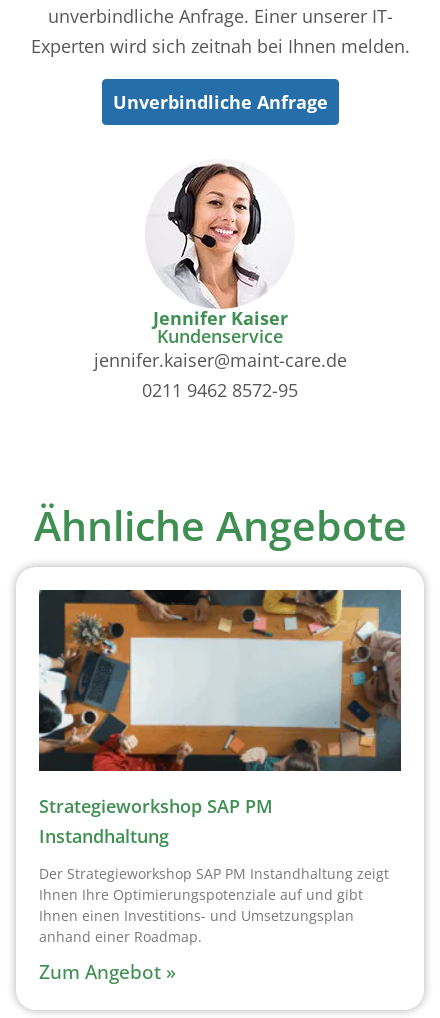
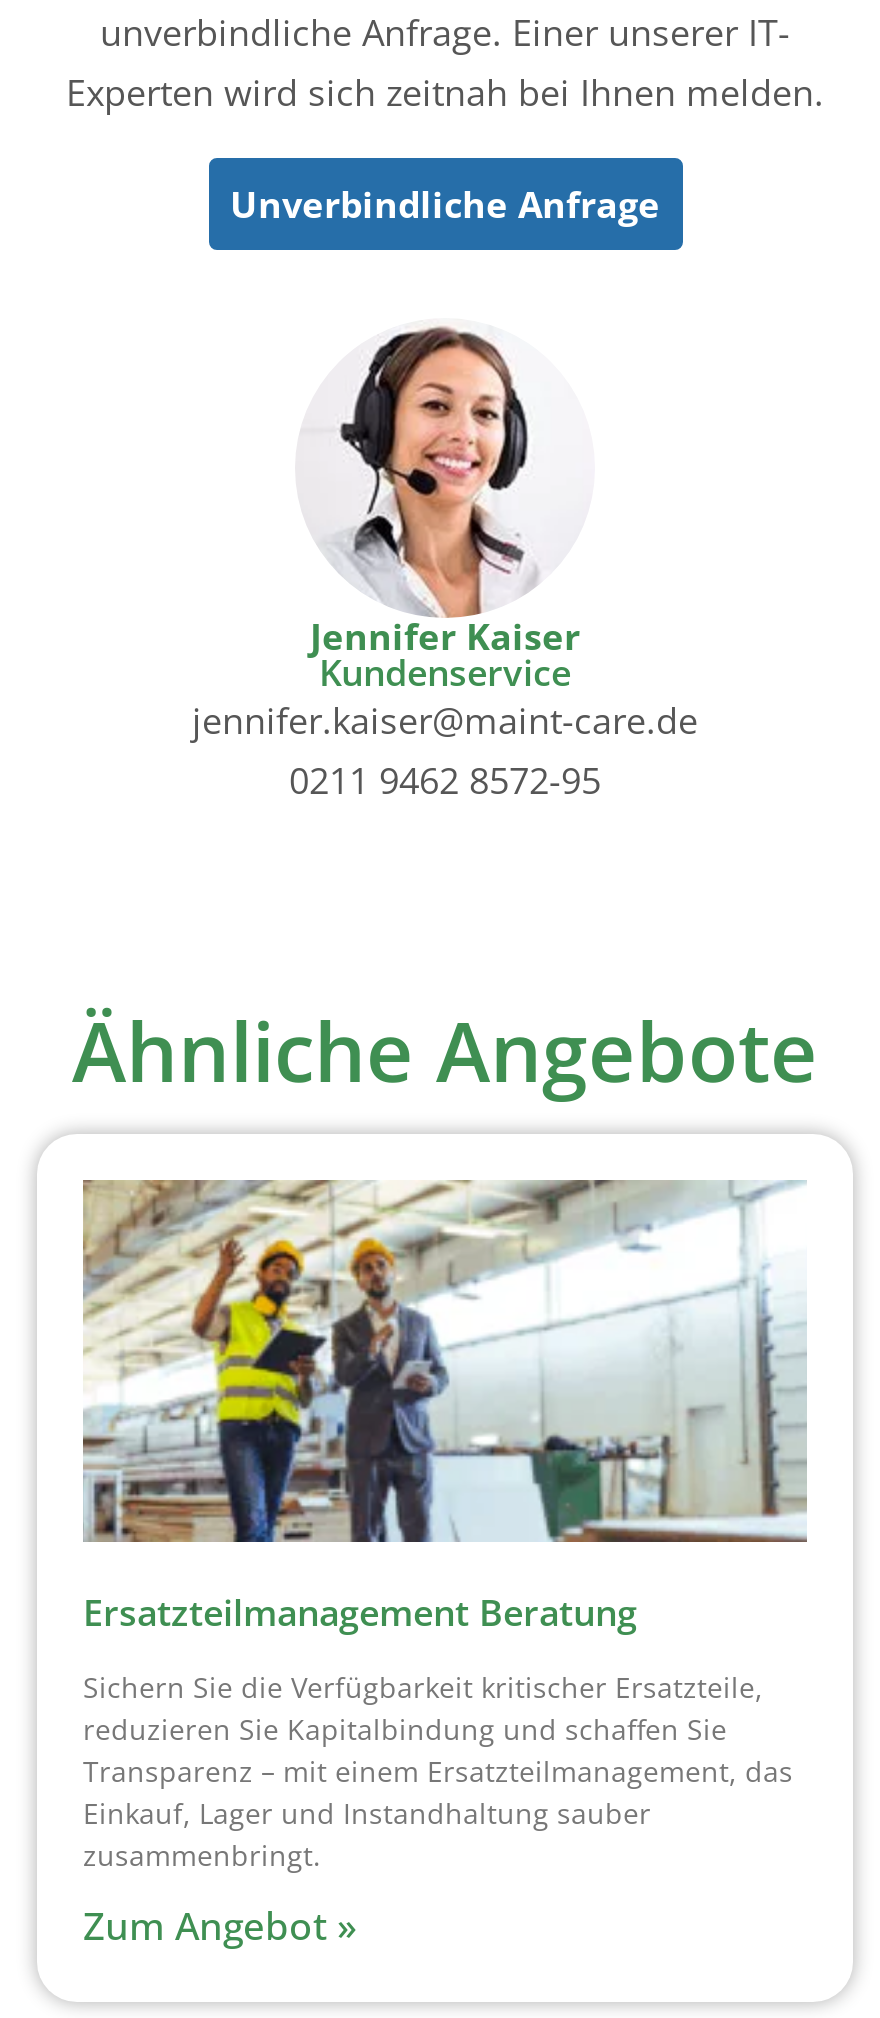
- [image]
- Strategieworkshop SAP PM
- Instandhaltung
+ [image]
+ Ersatzteilmanagement Beratung

- Der Strategieworkshop SAP PM Instandhaltung zeigt
- Ihnen Ihre Optimierungspotenziale auf und gibt
- Ihnen einen Investitions- und Umsetzungsplan
- anhand einer Roadmap.
+ Sichern Sie die Verfügbarkeit kritischer Ersatzteile,
+ reduzieren Sie Kapitalbindung und schaffen Sie
+ Transparenz – mit einem Ersatzteilmanagement, das
+ Einkauf, Lager und Instandhaltung sauber
+ zusammenbringt.
